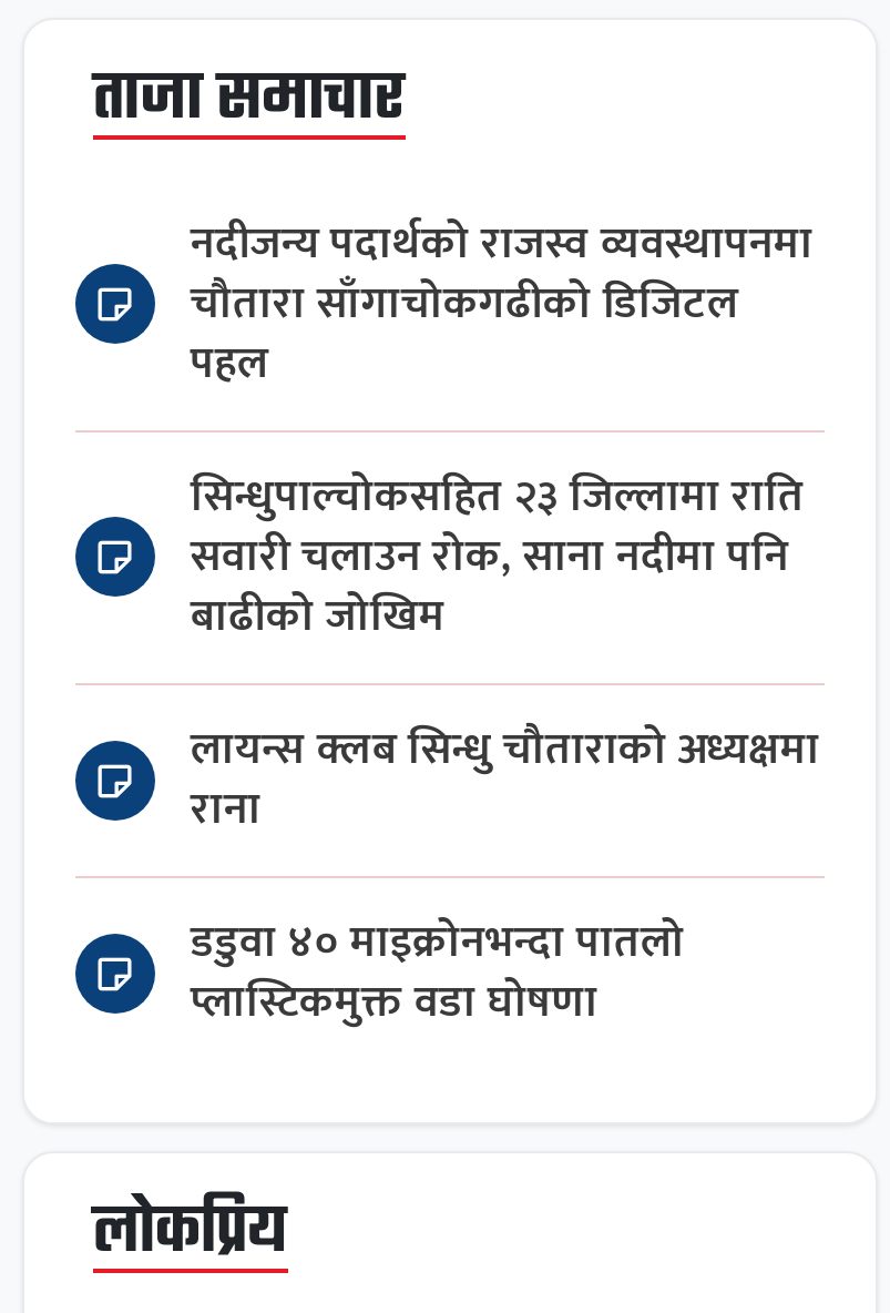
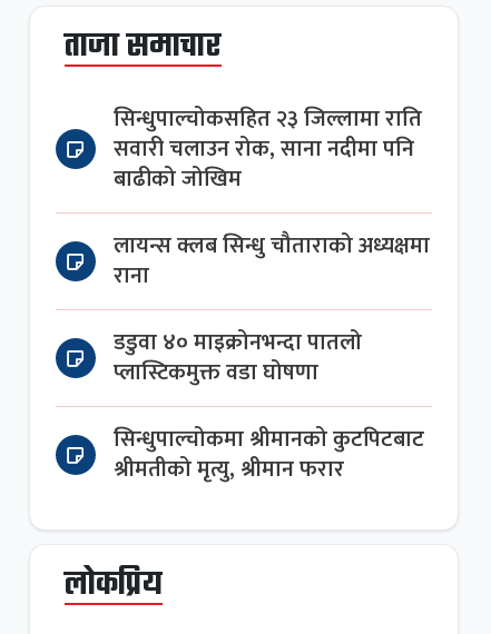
- नदीजन्य पदार्थको राजस्व व्यवस्थापनमा
- चौतारा साँगाचोकगढीको डिजिटल
- पहल

moved up: सिन्धुपाल्चोकसहित २३ जिल्लामा राति | सवारी चलाउन रोक, साना नदीमा पनि | बाढीको जोखिम | लायन्स क्लब सिन्धु चौताराको अध्यक्षमा | राना | डडुवा ४० माइक्रोनभन्दा पातलो | प्लास्टिकमुक्त वडा घोषणा

+ सिन्धुपाल्चोकमा श्रीमानको कुटपिटबाट
+ श्रीमतीको मृत्यु, श्रीमान फरार
